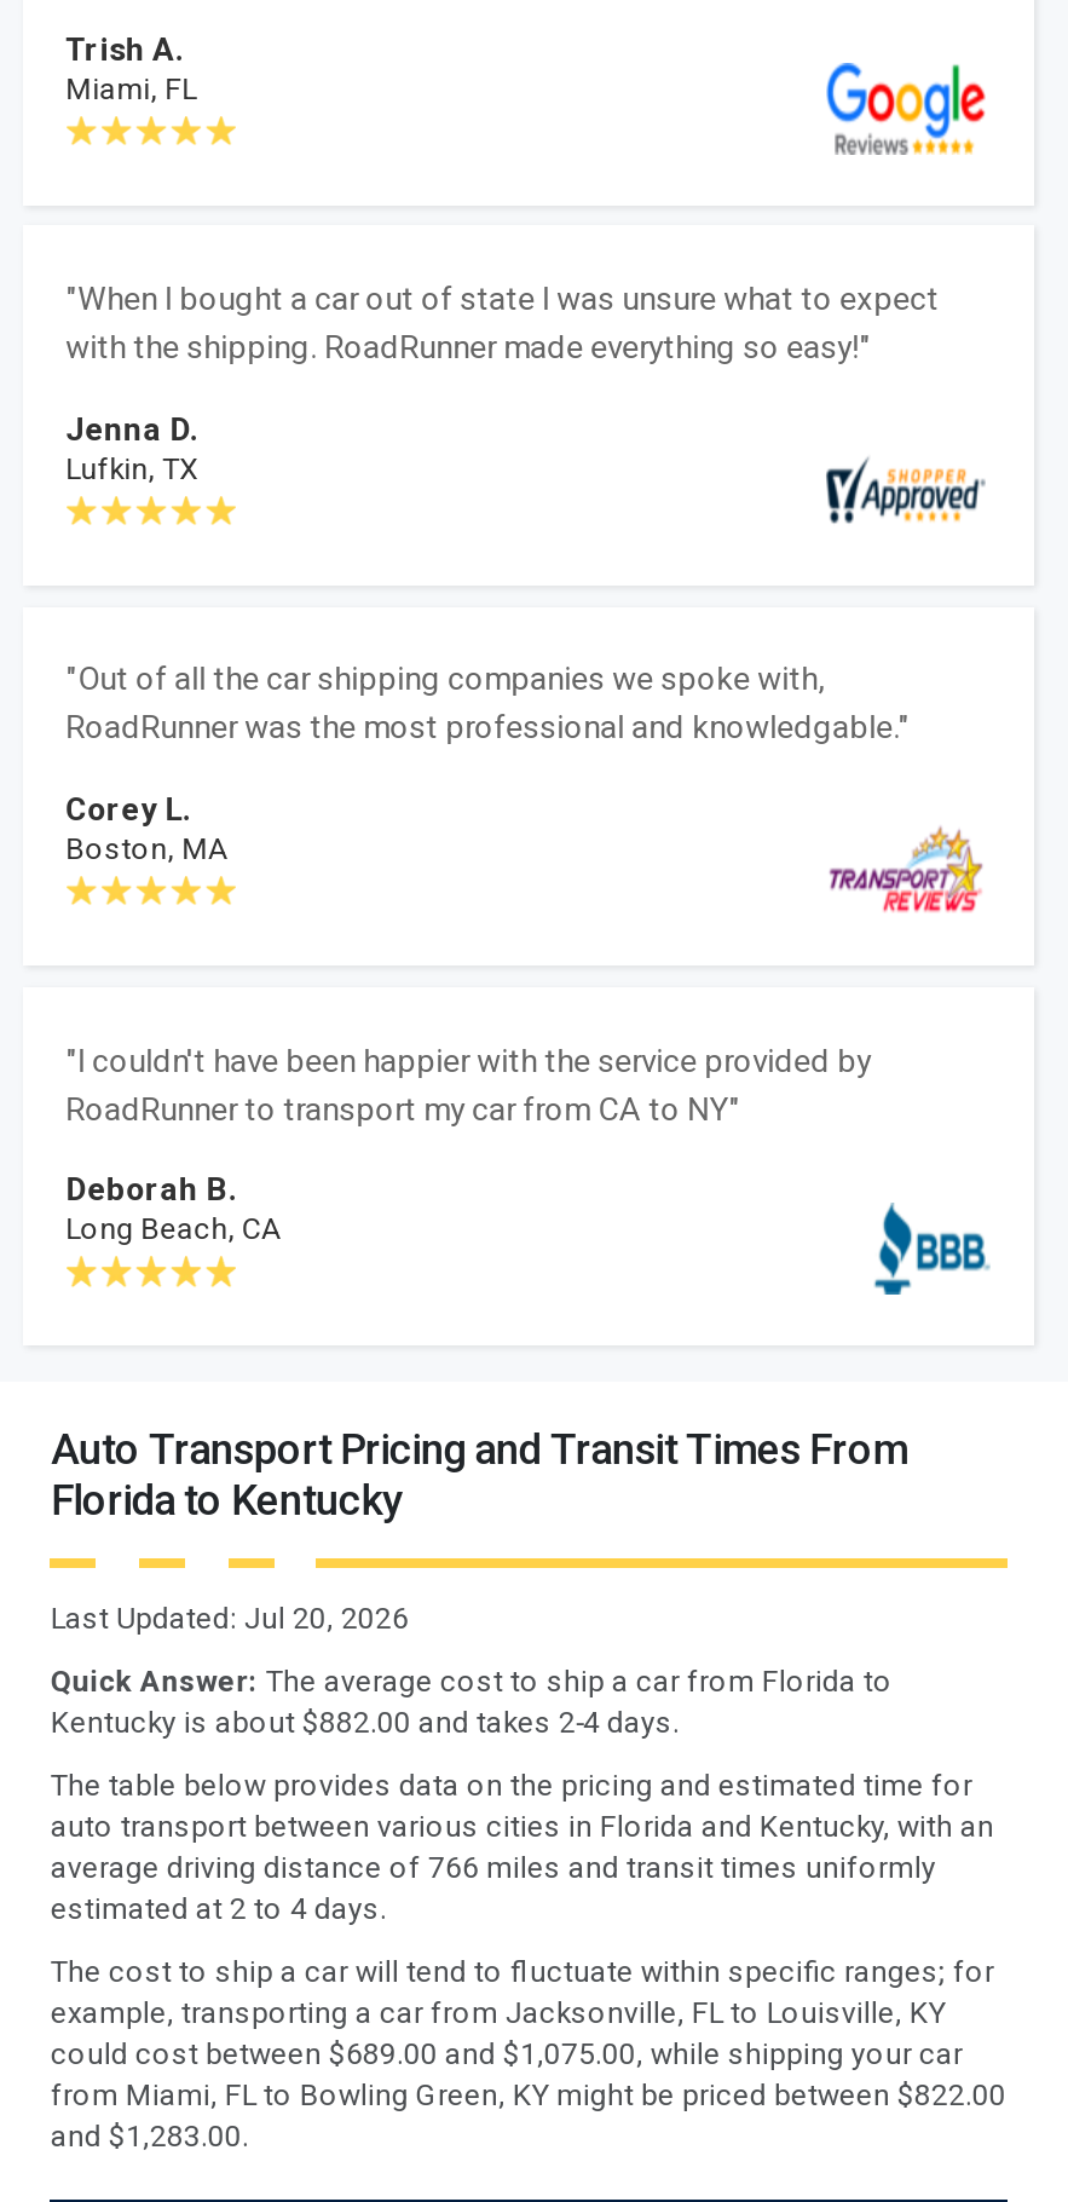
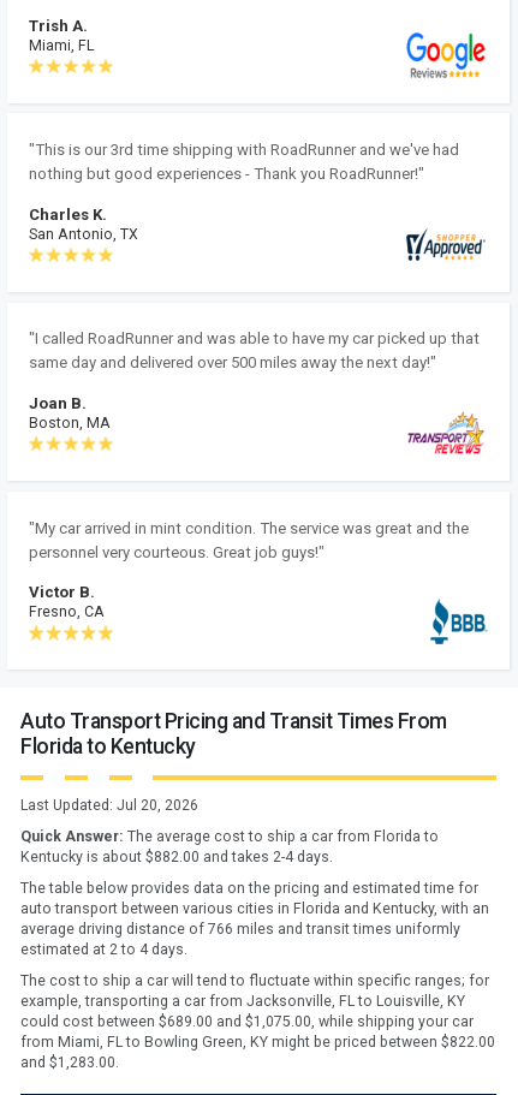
- "When I bought a car out of state I was unsure what to expect
- with the shipping. RoadRunner made everything so easy!"
+ "This is our 3rd time shipping with RoadRunner and we've had
+ nothing but good experiences - Thank you RoadRunner!"

- Jenna D.
- Lufkin, TX
+ Charles K.
+ San Antonio, TX

- "Out of all the car shipping companies we spoke with,
- RoadRunner was the most professional and knowledgable."
+ "I called RoadRunner and was able to have my car picked up that
+ same day and delivered over 500 miles away the next day!"

- Corey L.
+ Joan B.

- "I couldn't have been happier with the service provided by
- RoadRunner to transport my car from CA to NY"
+ "My car arrived in mint condition. The service was great and the
+ personnel very courteous. Great job guys!"

- Deborah B.
- Long Beach, CA
+ Victor B.
+ Fresno, CA
